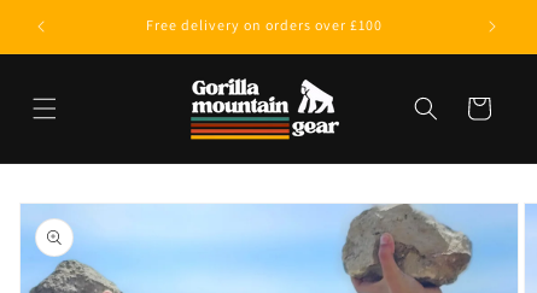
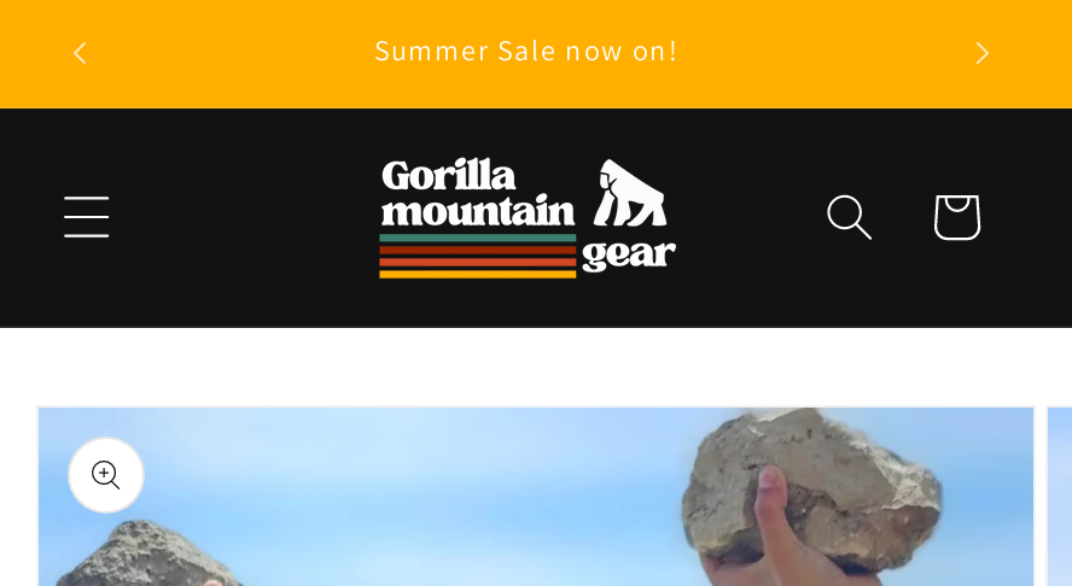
- Free delivery on orders over £100
+ Summer Sale now on!
